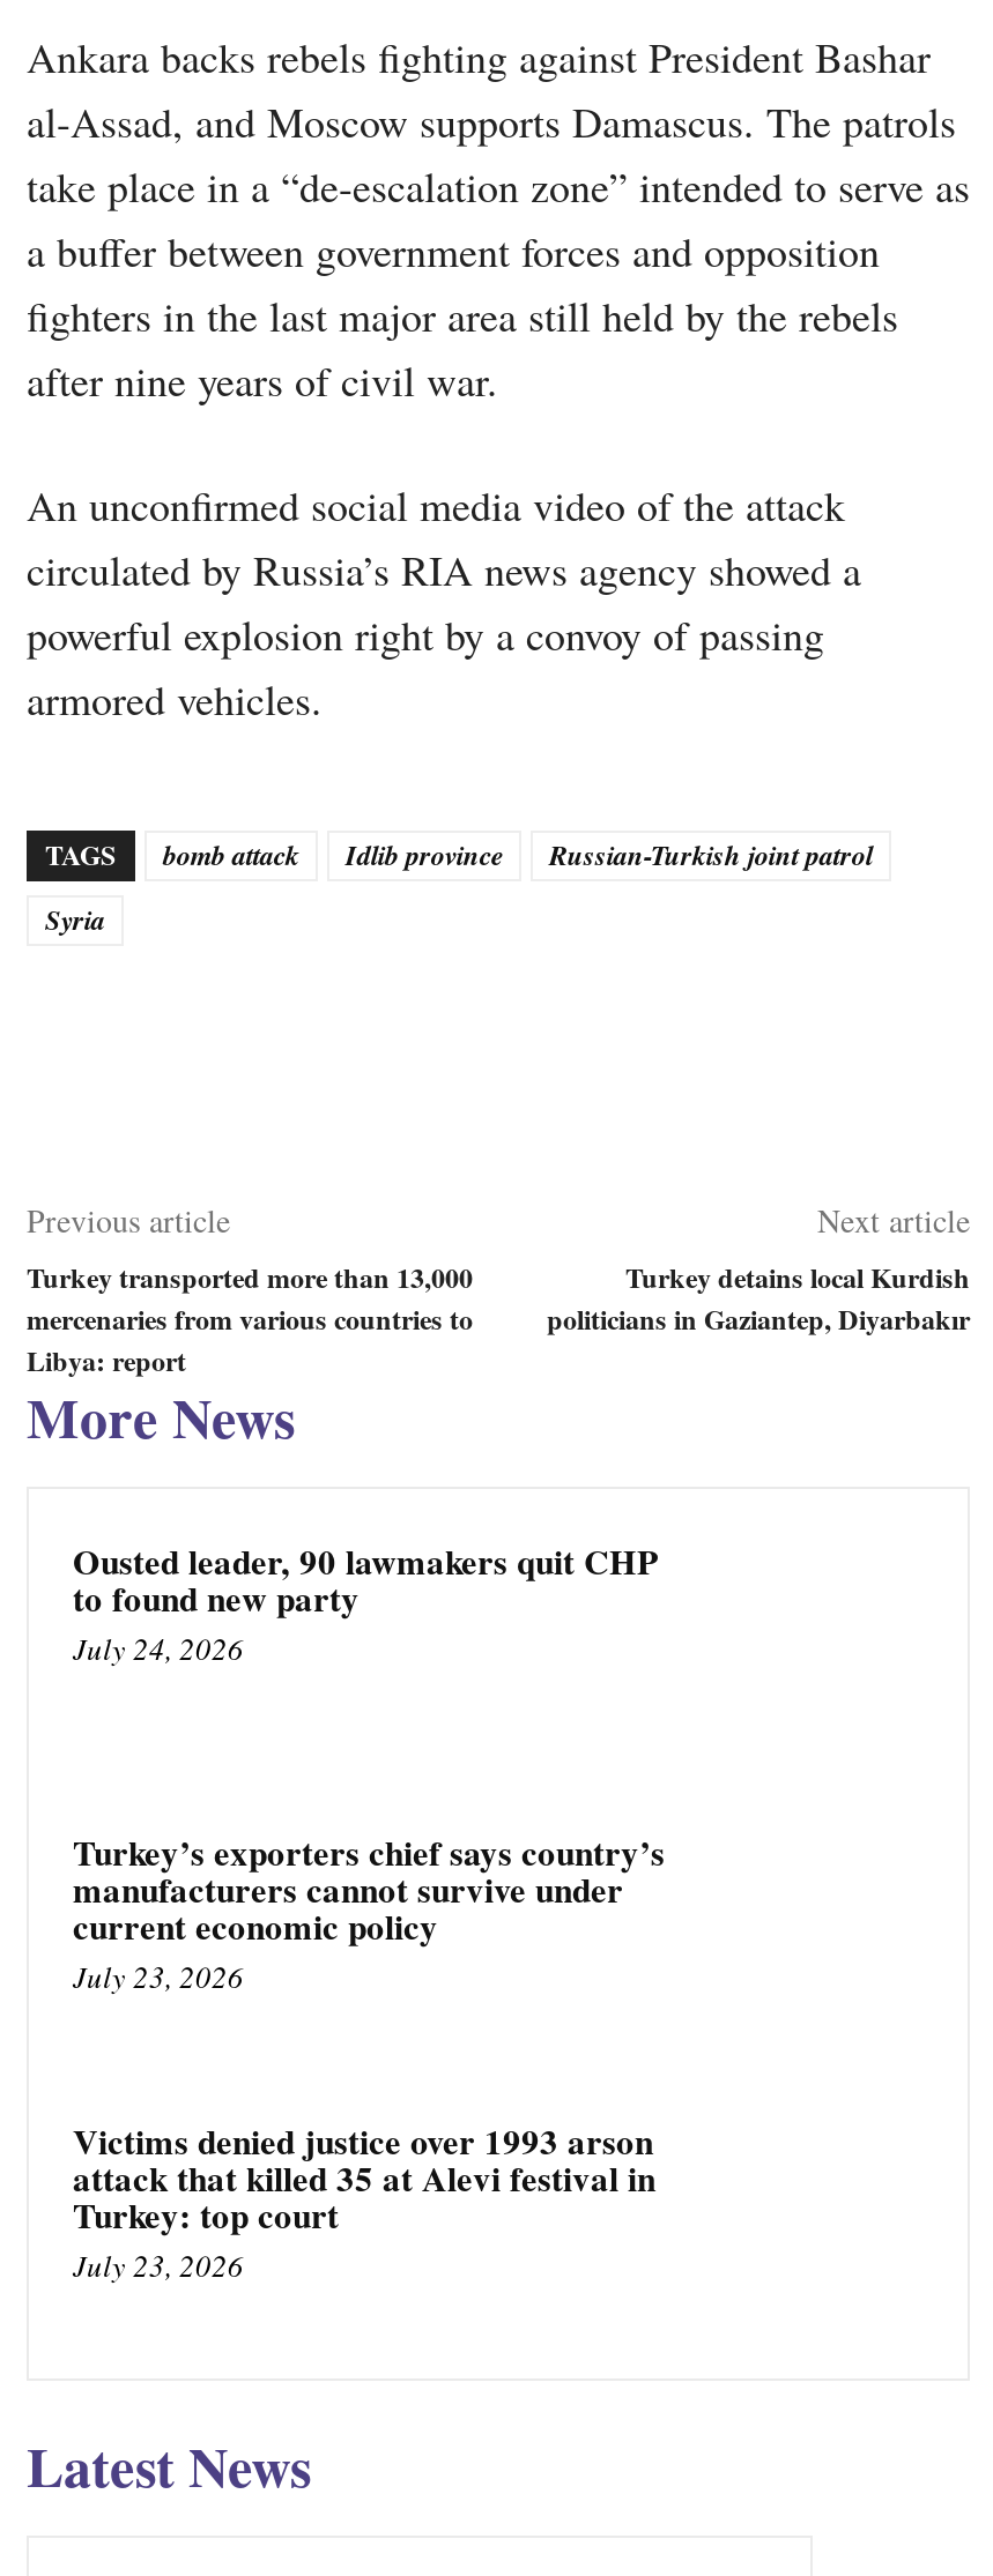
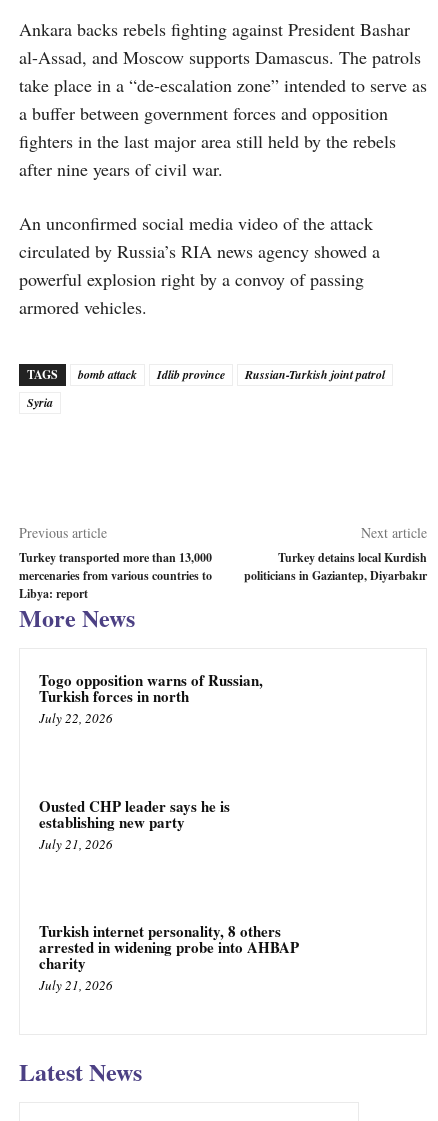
- Ousted leader, 90 lawmakers quit CHP
- to found new party
- July 24, 2026
+ Togo opposition warns of Russian,
+ Turkish forces in north
+ July 22, 2026

- Turkey’s exporters chief says country’s
- manufacturers cannot survive under
- current economic policy
- July 23, 2026
+ Ousted CHP leader says he is
+ establishing new party
+ July 21, 2026

- Victims denied justice over 1993 arson
- attack that killed 35 at Alevi festival in
- Turkey: top court
- July 23, 2026
+ Turkish internet personality, 8 others
+ arrested in widening probe into AHBAP
+ charity
+ July 21, 2026
